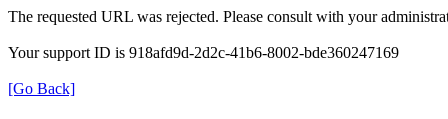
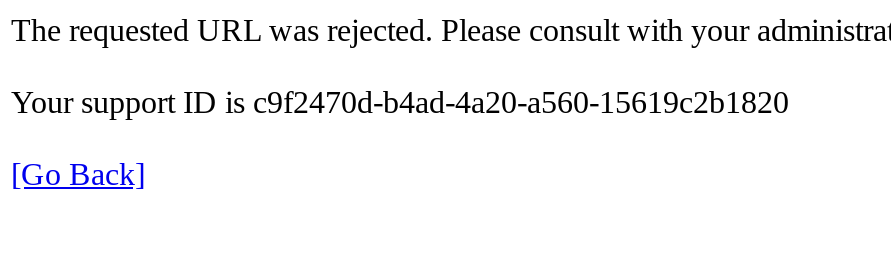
- Your support ID is 918afd9d-2d2c-41b6-8002-bde360247169
+ Your support ID is c9f2470d-b4ad-4a20-a560-15619c2b1820
